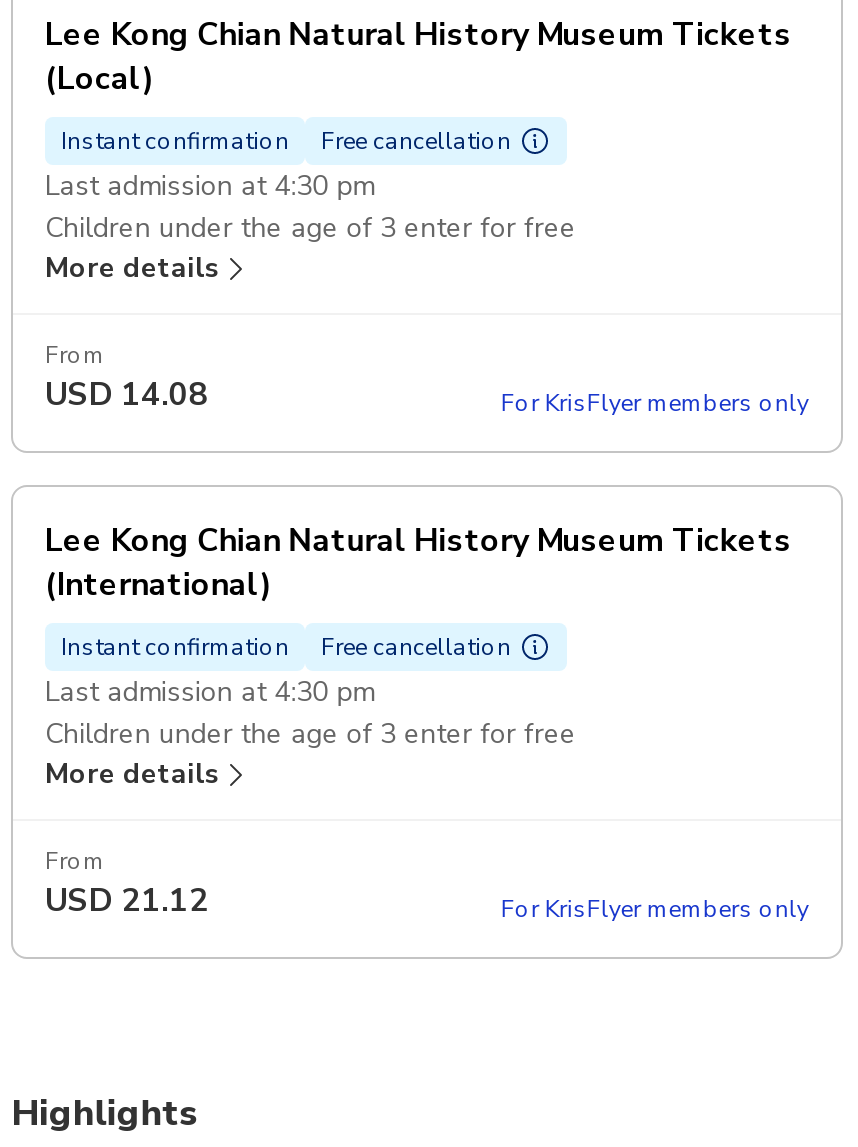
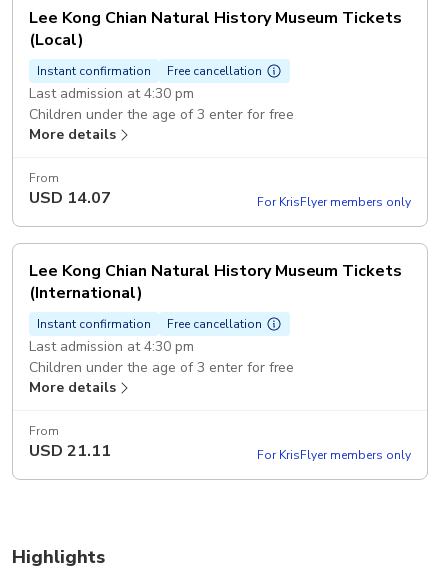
- USD 14.08
+ USD 14.07

- USD 21.12
+ USD 21.11
